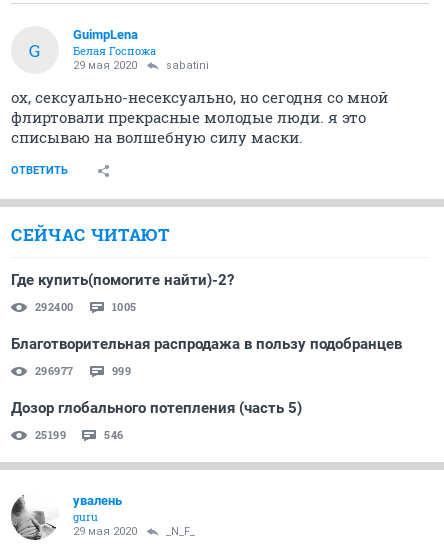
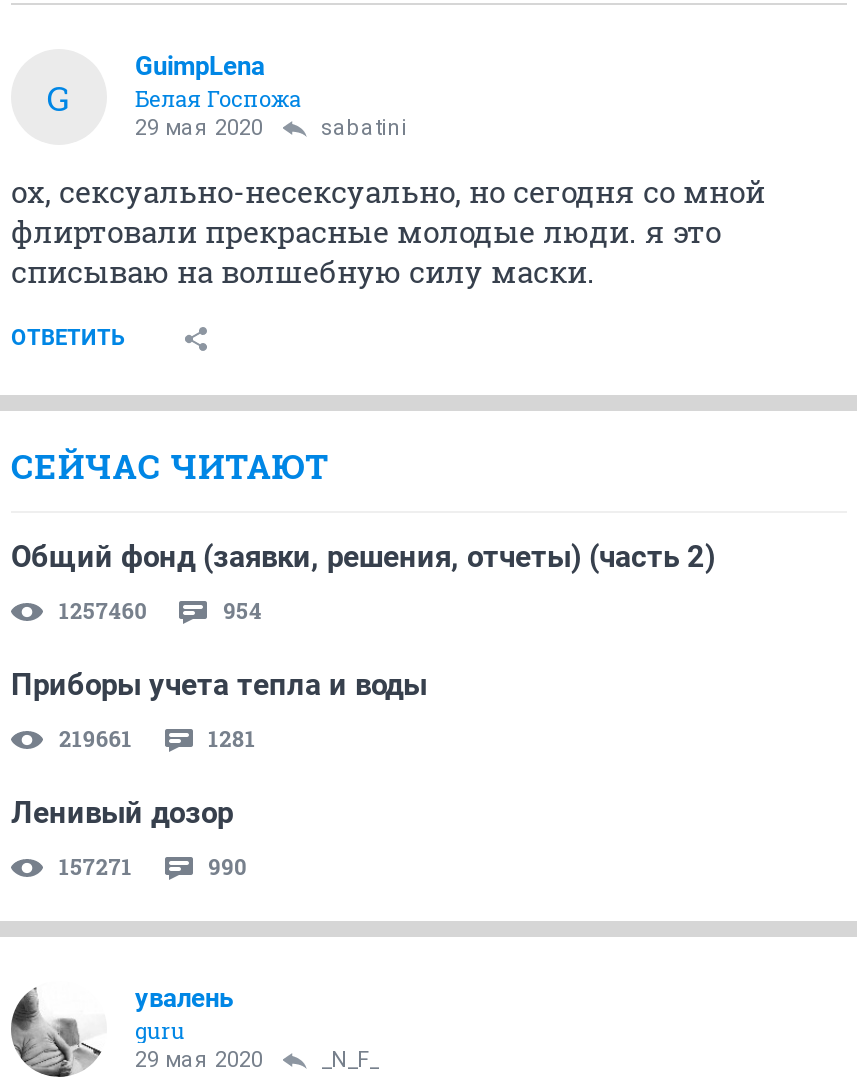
- Где купить(помогите найти)-2?
+ Общий фонд (заявки, решения, отчеты) (часть 2)

- 292400
- 1005
+ 1257460
+ 954

- Благотворительная распродажа в пользу подобранцев
+ Приборы учета тепла и воды

- 296977
- 999
+ 219661
+ 1281

- Дозор глобального потепления (часть 5)
+ Ленивый дозор

- 25199
- 546
+ 157271
+ 990
